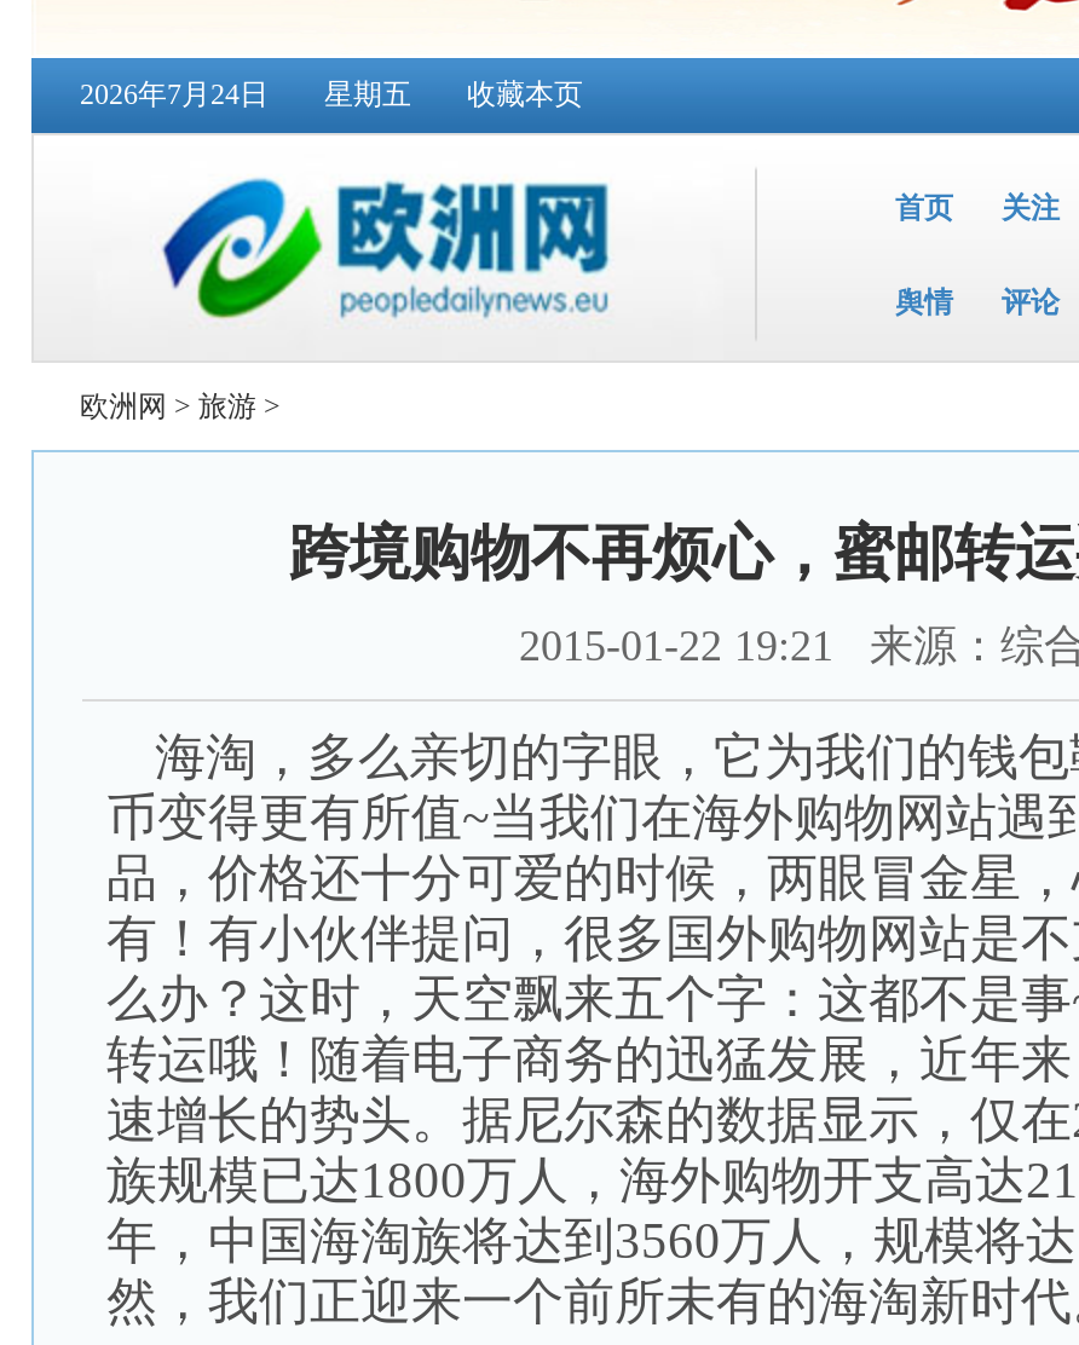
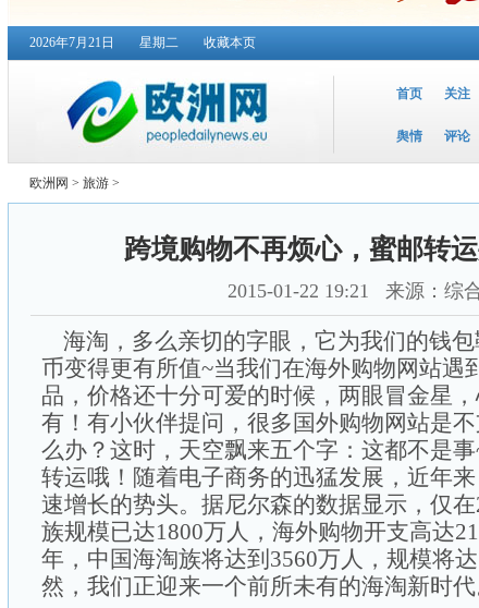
- 2026年7月24日
+ 2026年7月21日

- 星期五
+ 星期二
